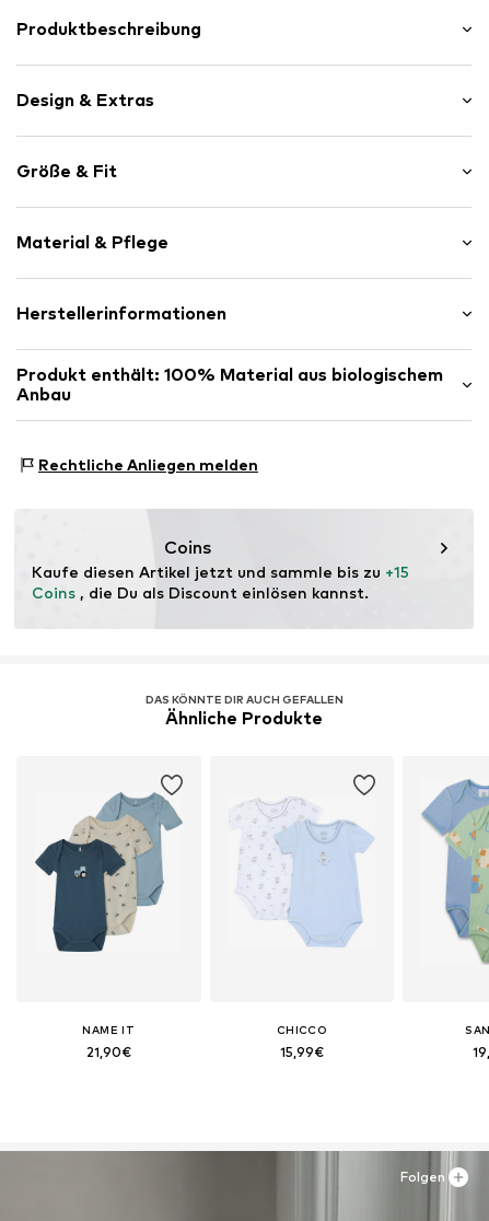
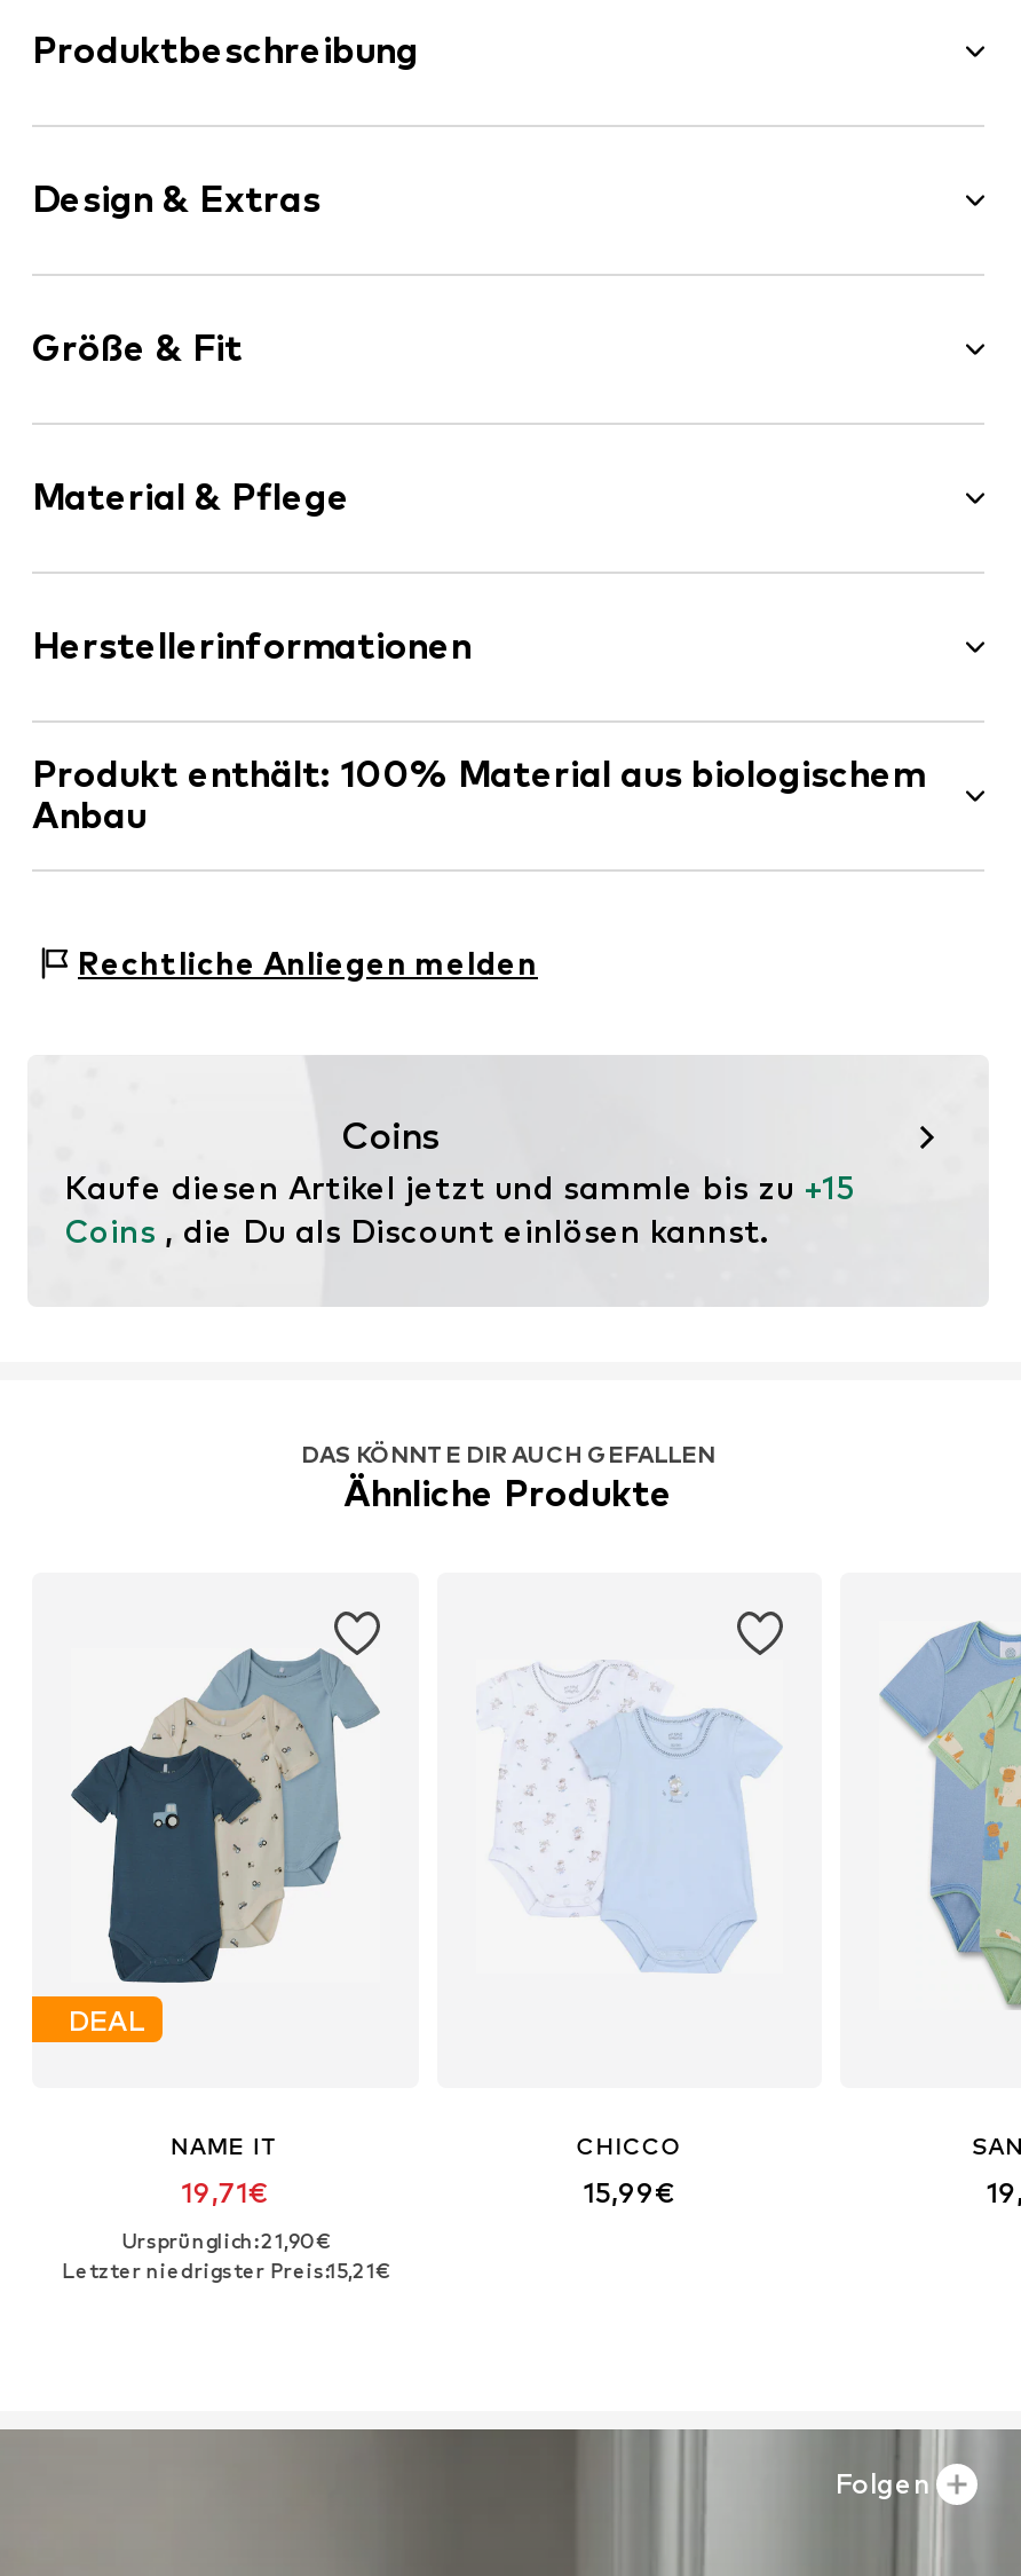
+ DEAL

- 21,90€
+ 19,71€
+ Ursprünglich: 21,90€
+ Letzter niedrigster Preis:15,21€
